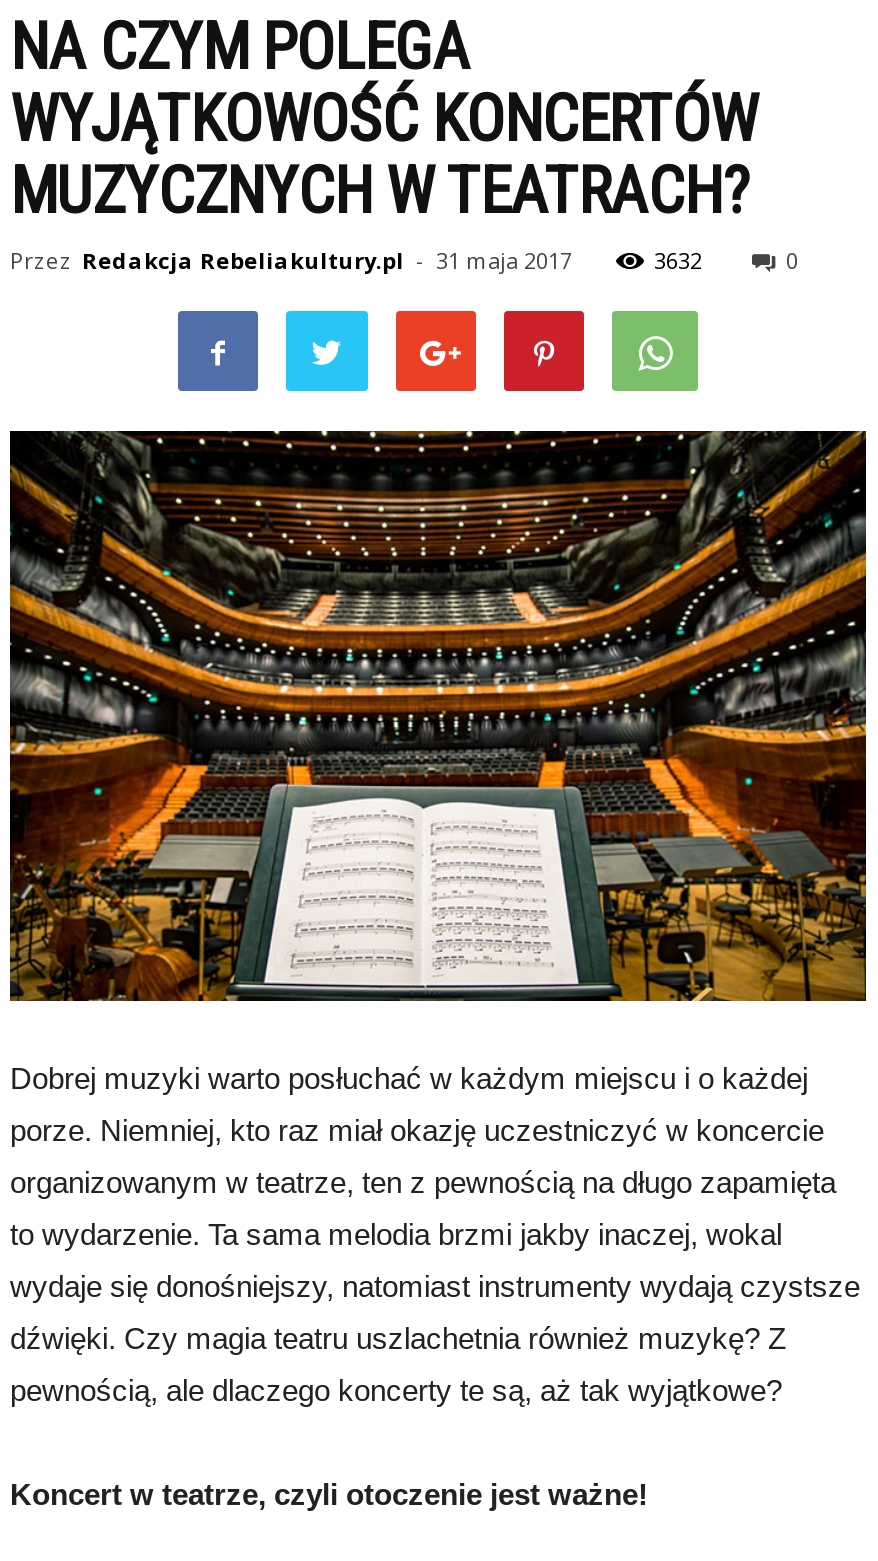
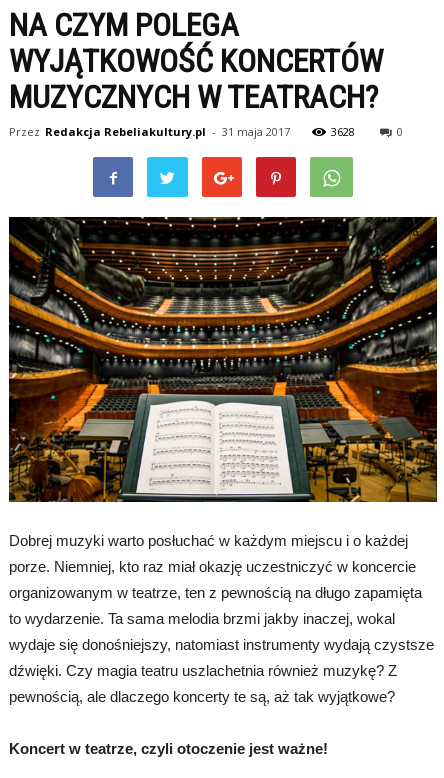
- 3632
+ 3628
